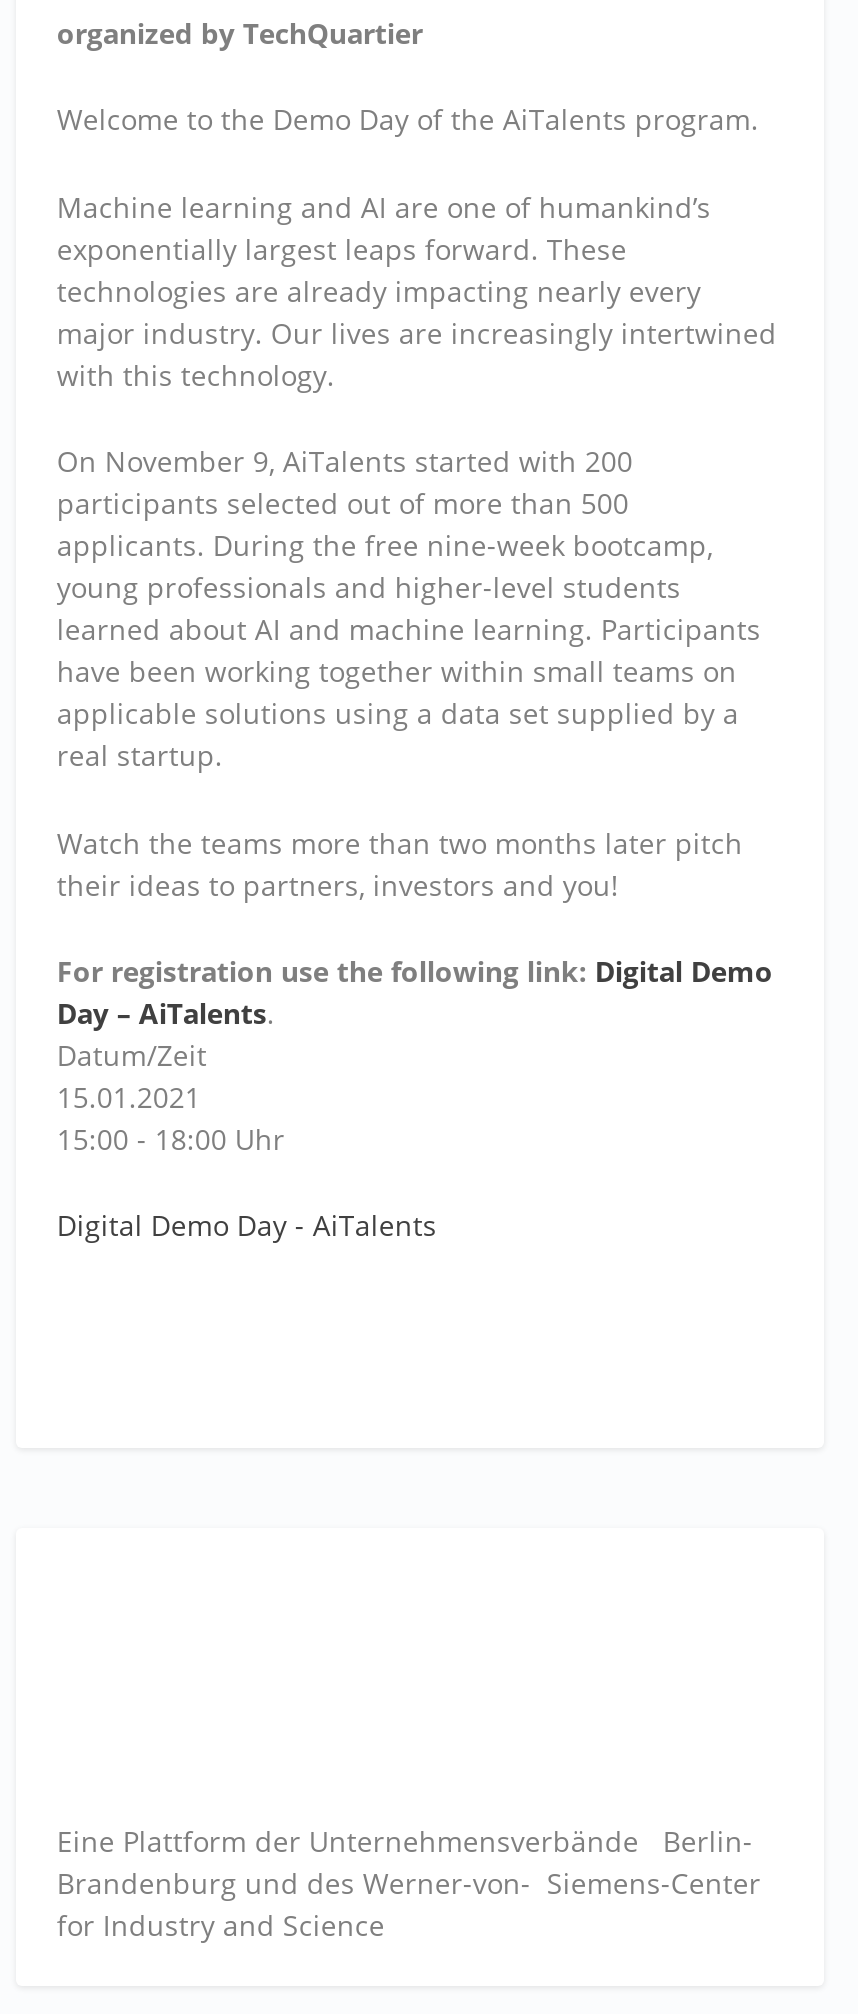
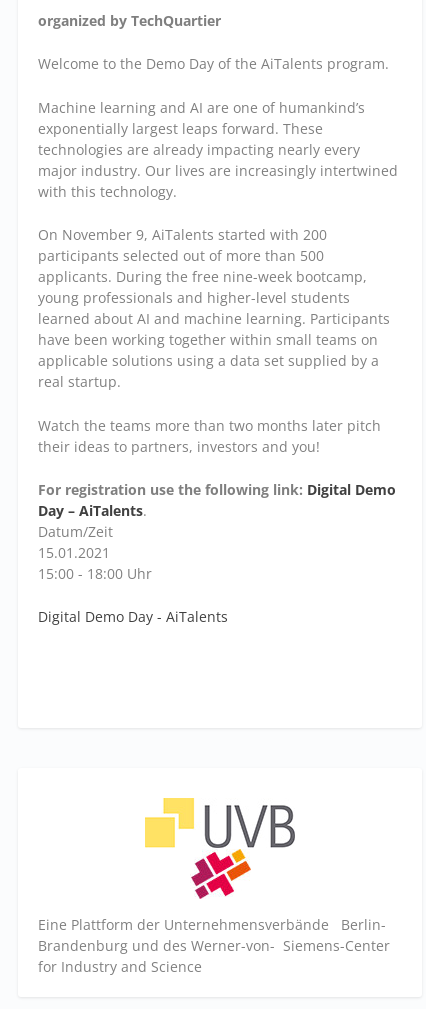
+ [image]
